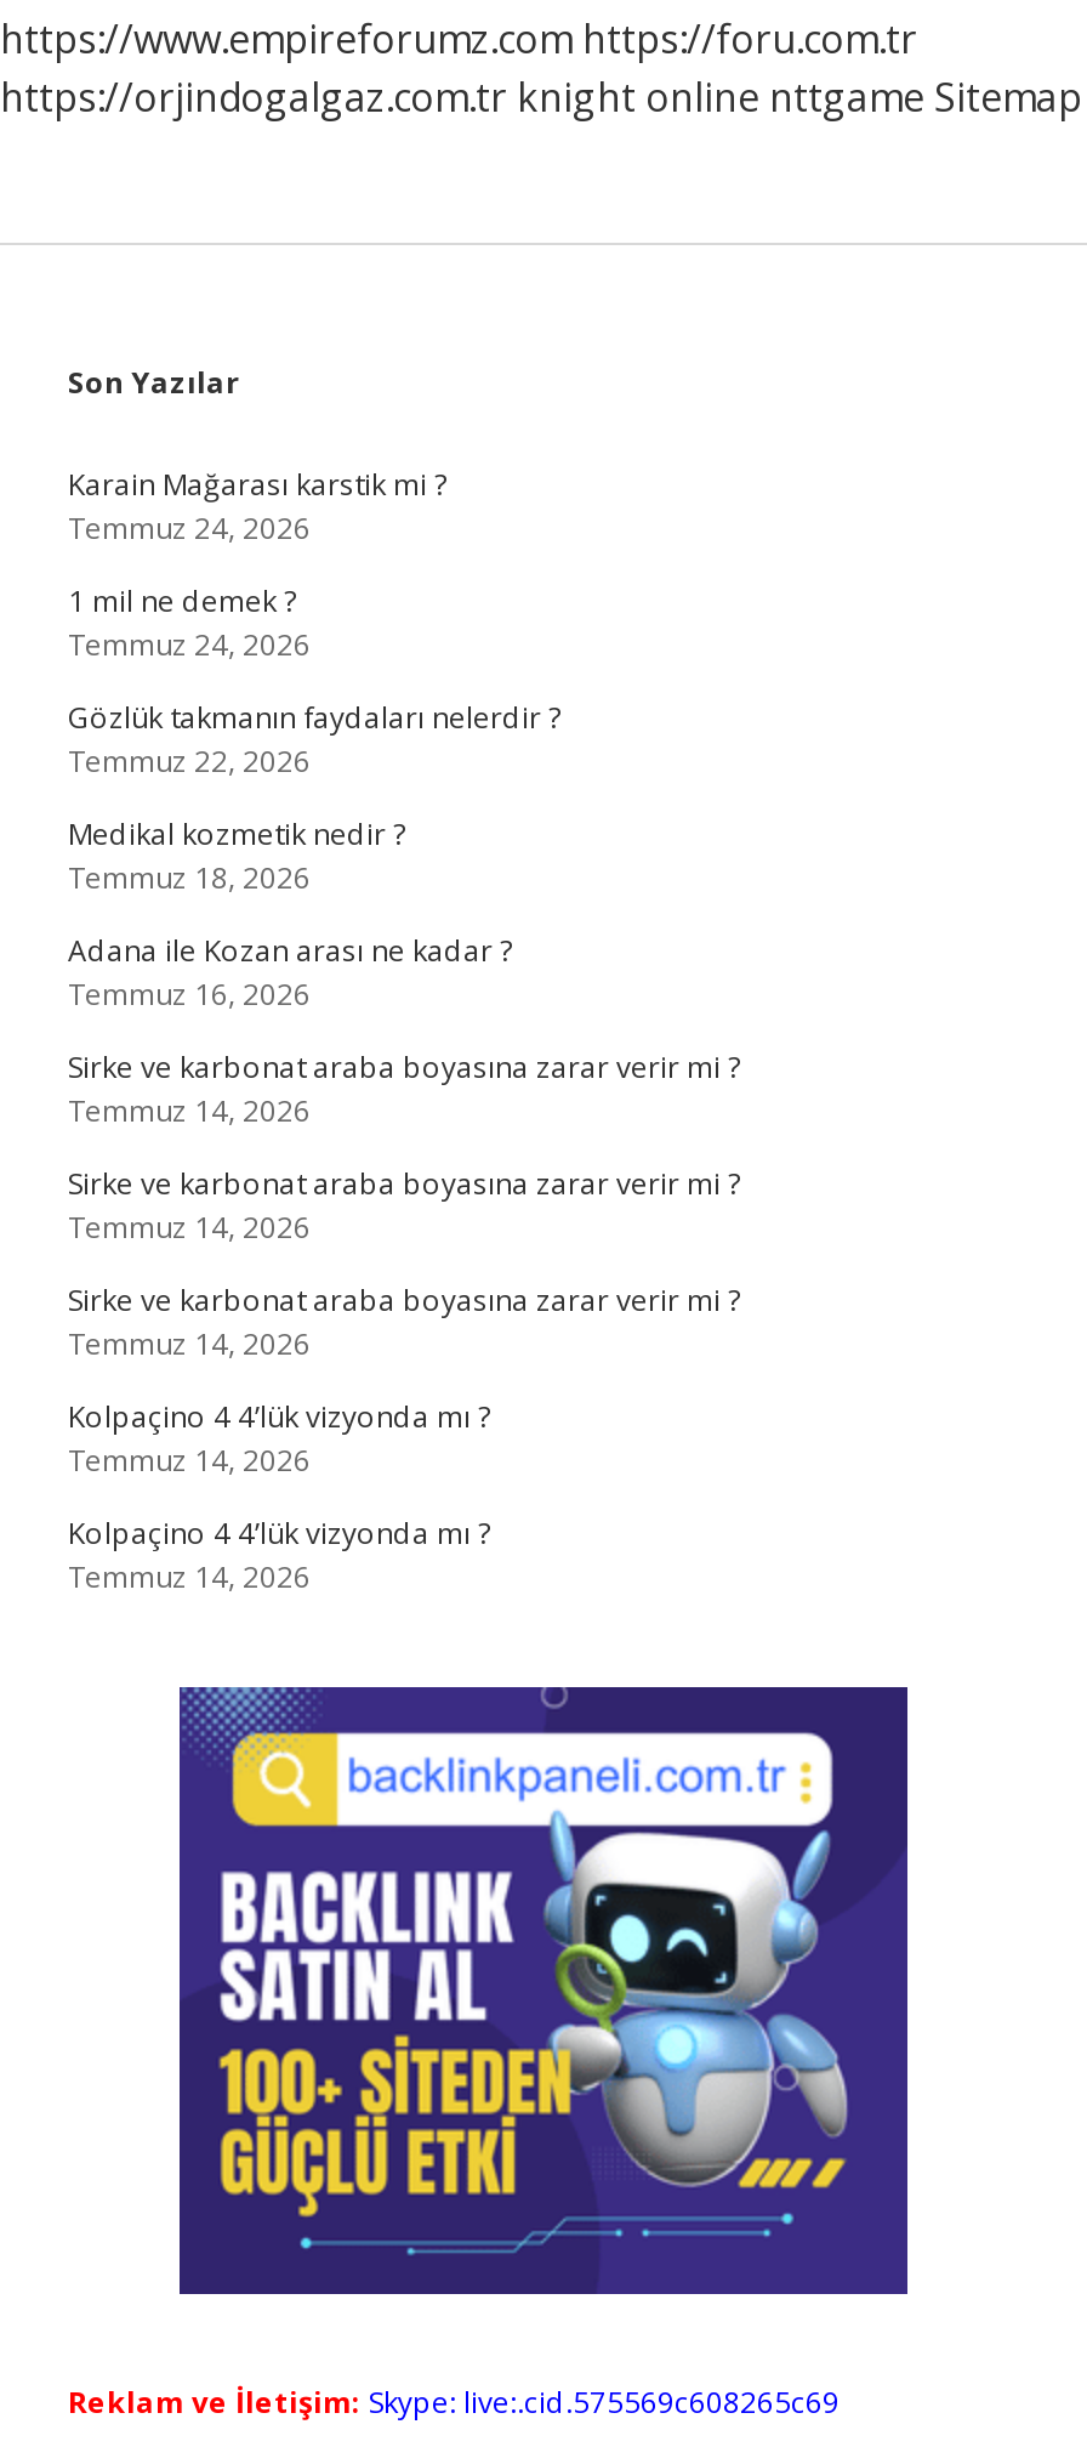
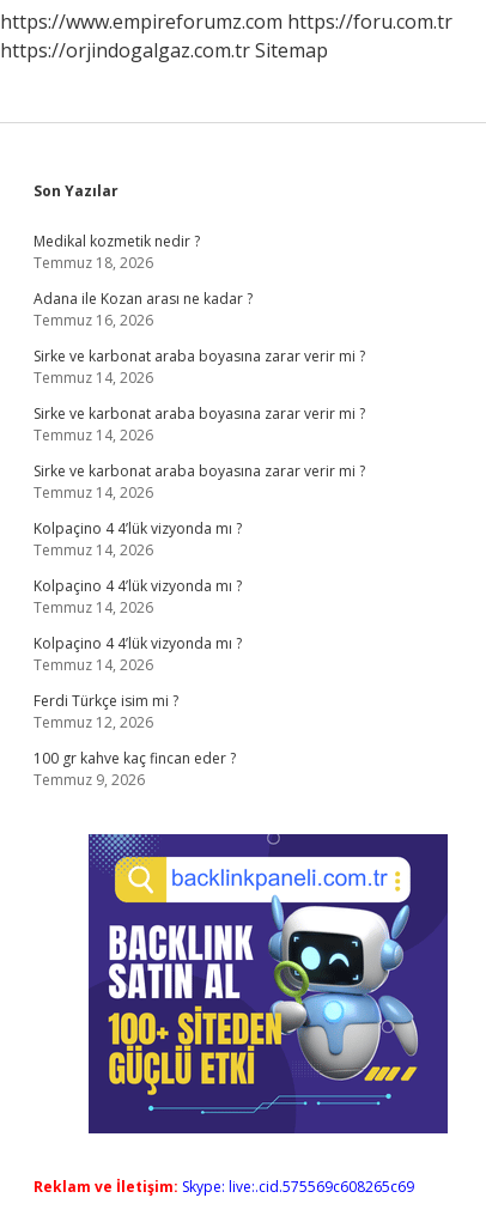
- https://orjindogalgaz.com.tr knight online nttgame Sitemap
+ https://orjindogalgaz.com.tr Sitemap

- Karain Mağarası karstik mi ?
- Temmuz 24, 2026
- 1 mil ne demek ?
- Temmuz 24, 2026
- Gözlük takmanın faydaları nelerdir ?
- Temmuz 22, 2026

moved up: Medikal kozmetik nedir ? | Temmuz 18, 2026 | Adana ile Kozan arası ne kadar ? | ... | Kolpaçino 4 4’lük vizyonda mı ? | Temmuz 14, 2026

+ Kolpaçino 4 4’lük vizyonda mı ?
+ Temmuz 14, 2026
+ Ferdi Türkçe isim mi ?
+ Temmuz 12, 2026
+ 100 gr kahve kaç fincan eder ?
+ Temmuz 9, 2026
